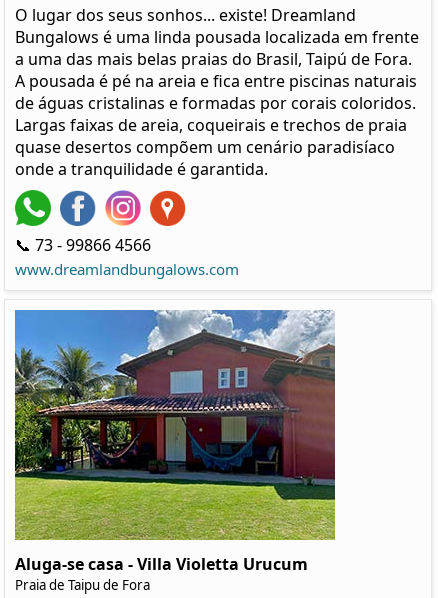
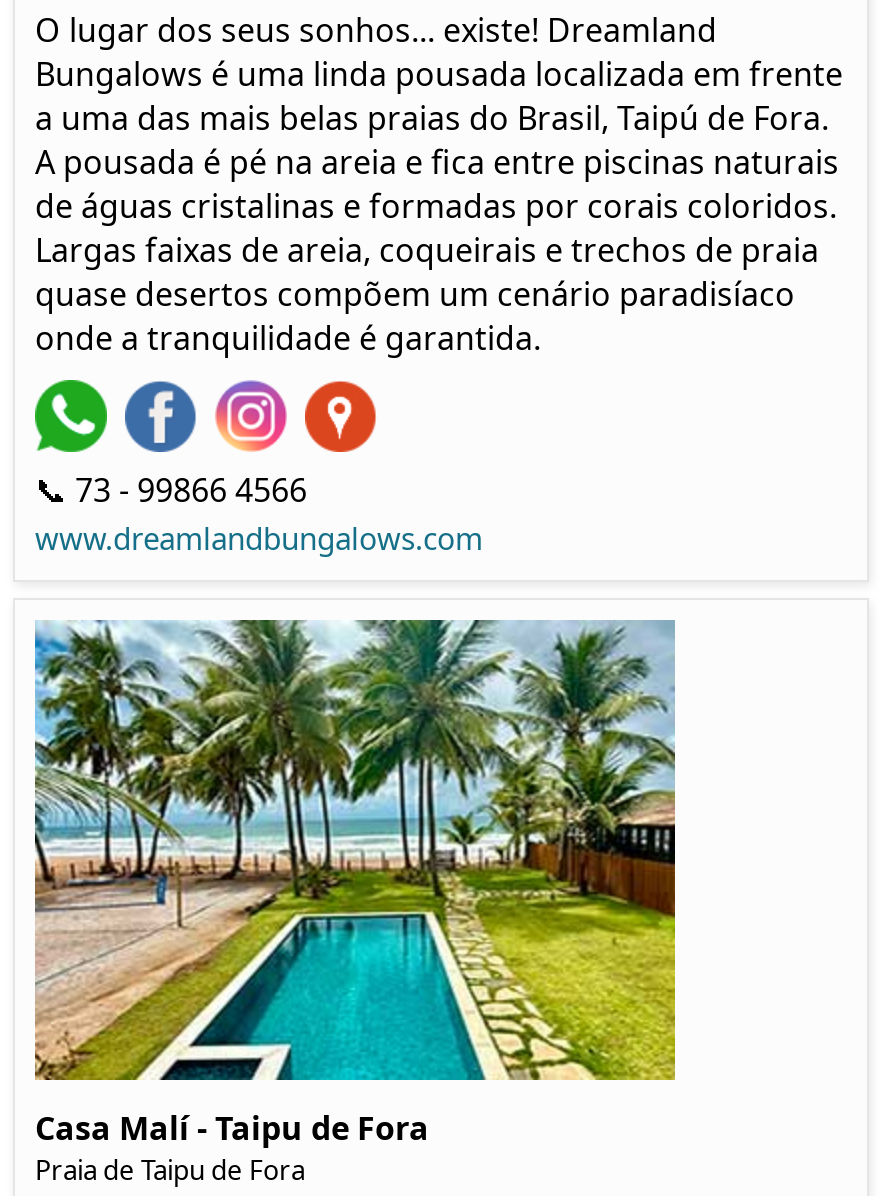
- [image]
- Aluga-se casa - Villa Violetta Urucum
+ [image]
+ Casa Malí - Taipu de Fora
